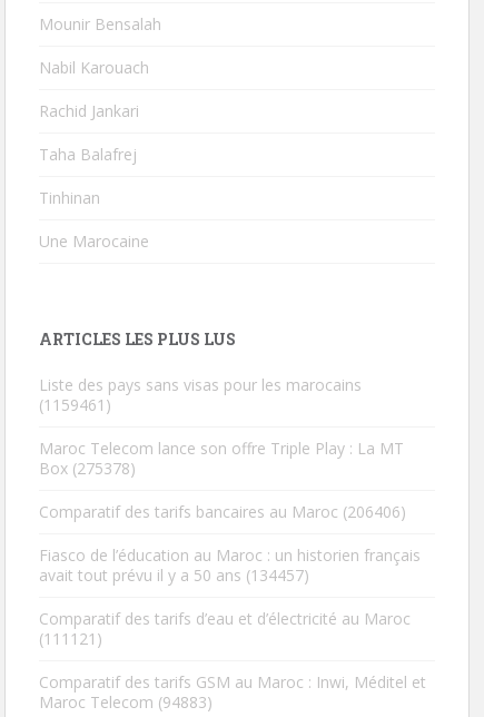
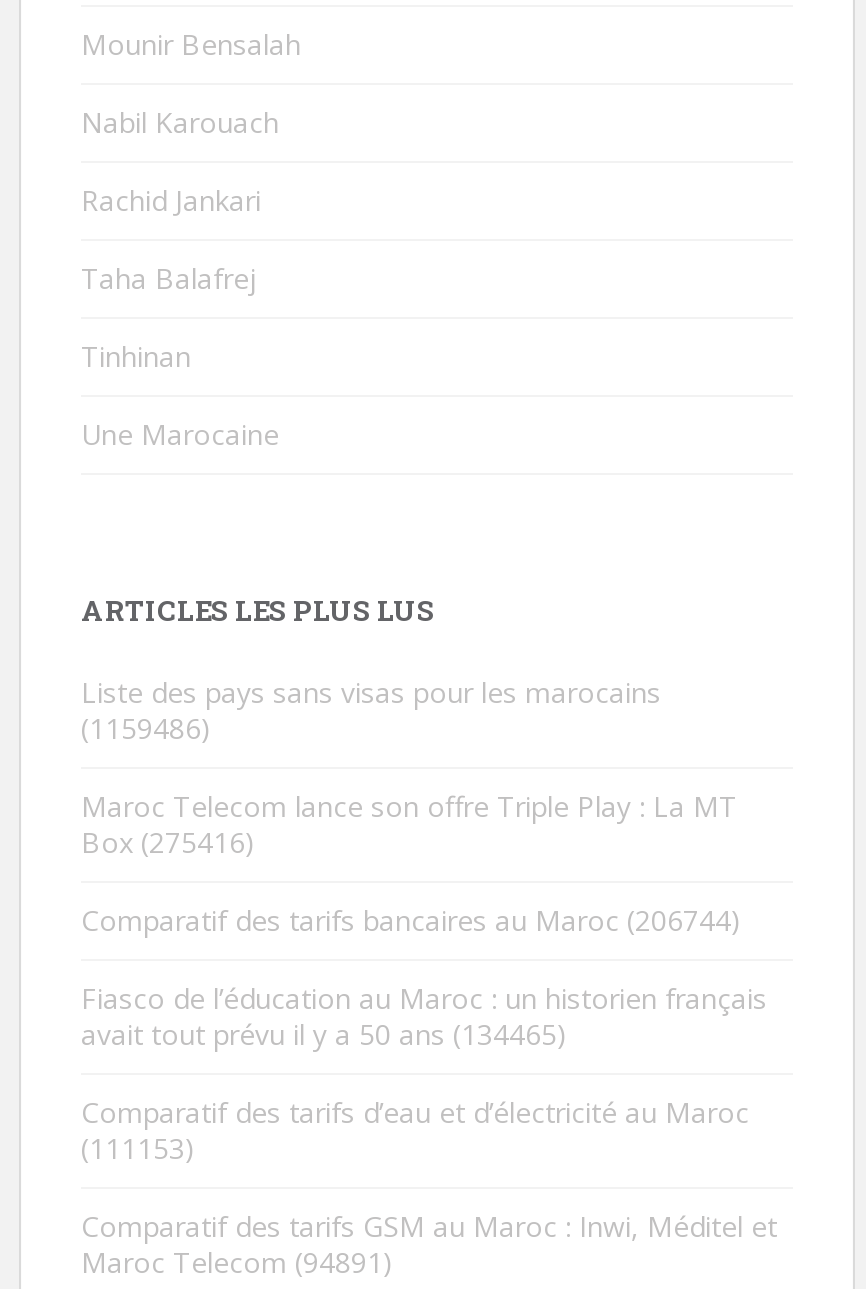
- (1159461)
+ (1159486)

- Box (275378)
+ Box (275416)

- Comparatif des tarifs bancaires au Maroc (206406)
+ Comparatif des tarifs bancaires au Maroc (206744)

- avait tout prévu il y a 50 ans (134457)
+ avait tout prévu il y a 50 ans (134465)

- (111121)
+ (111153)

- Maroc Telecom (94883)
+ Maroc Telecom (94891)
